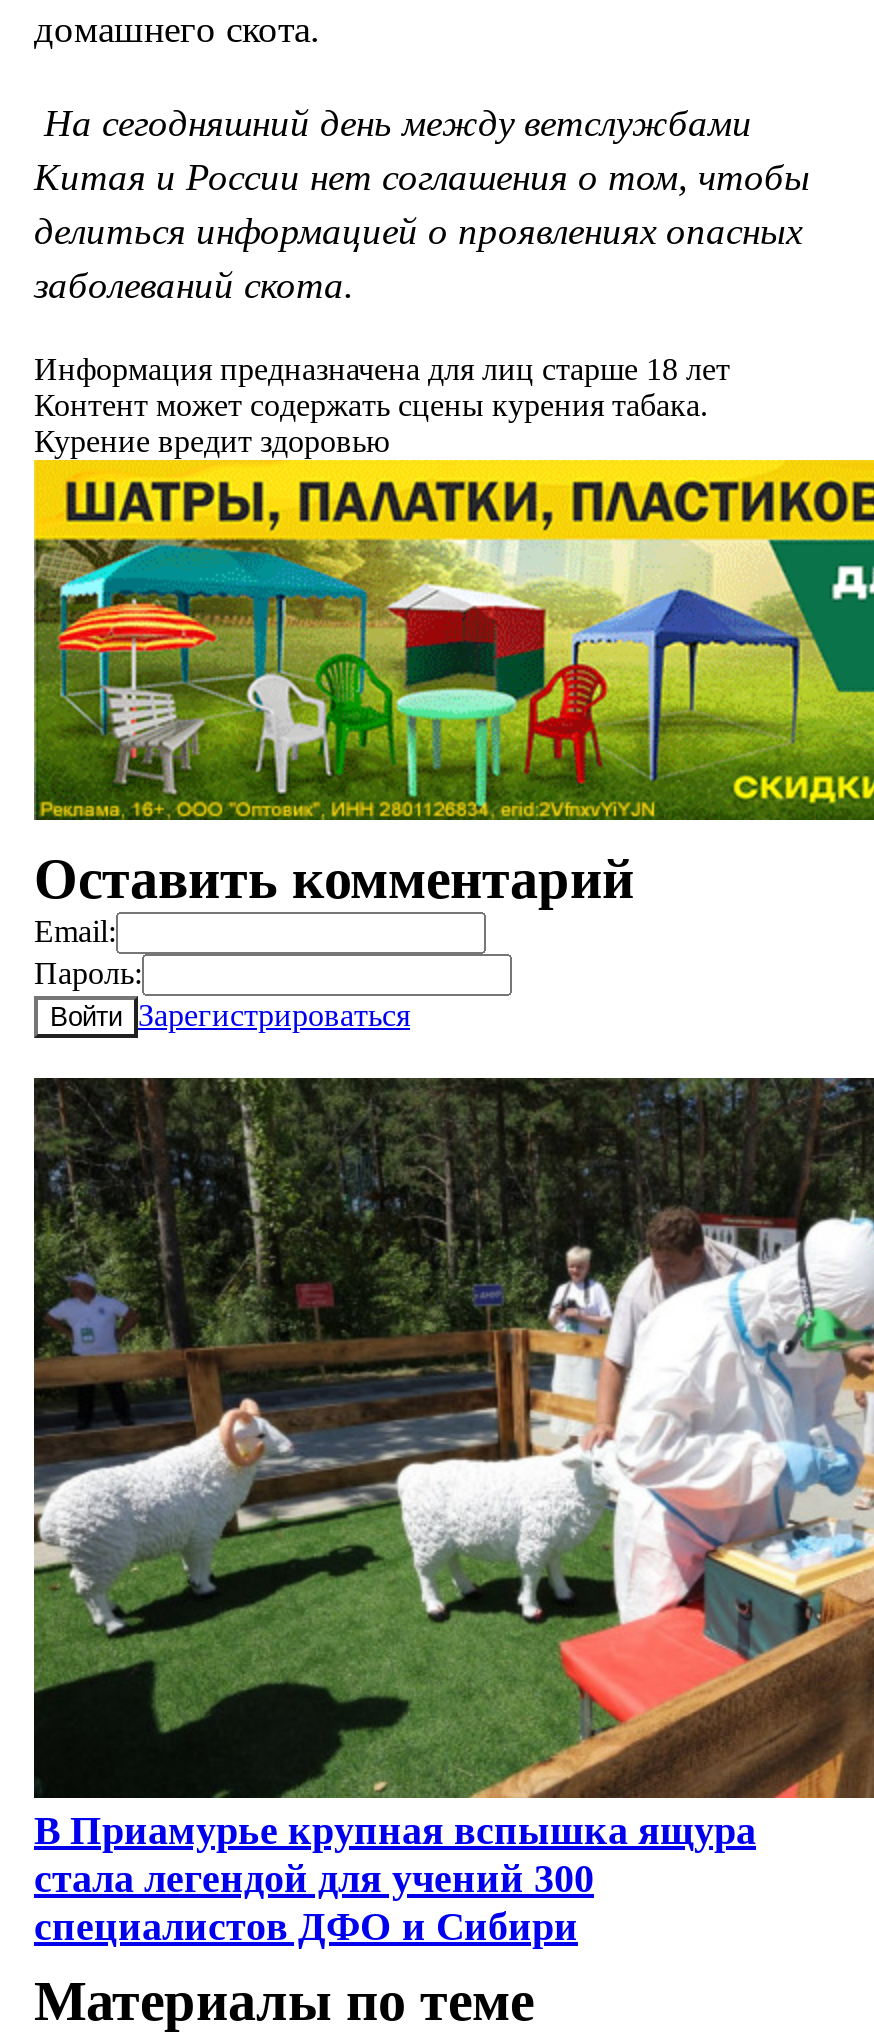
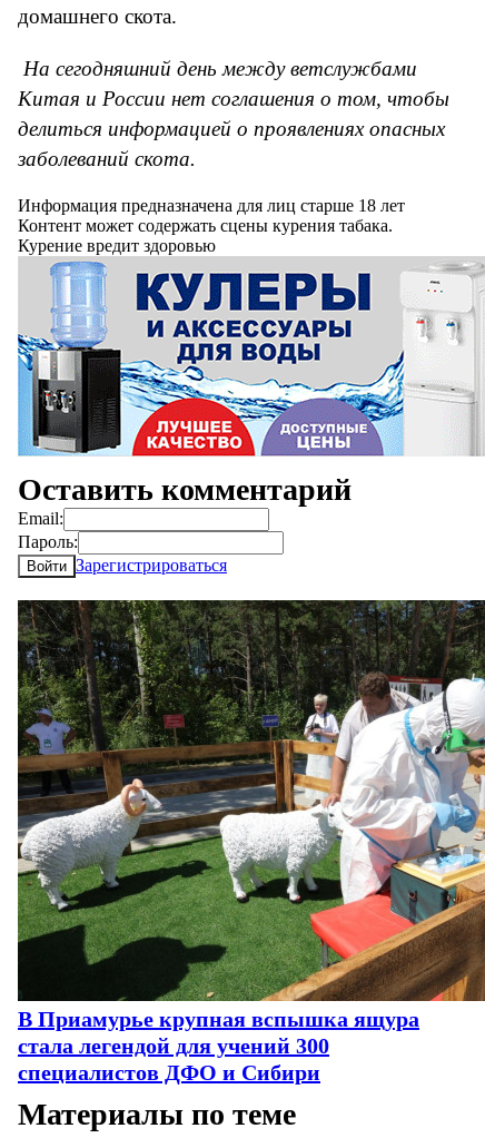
- [image]
+ [image]
